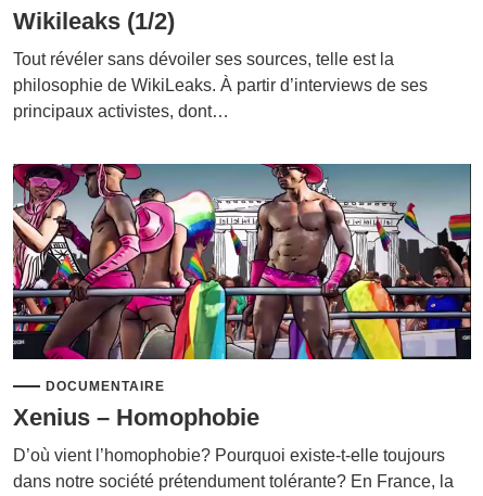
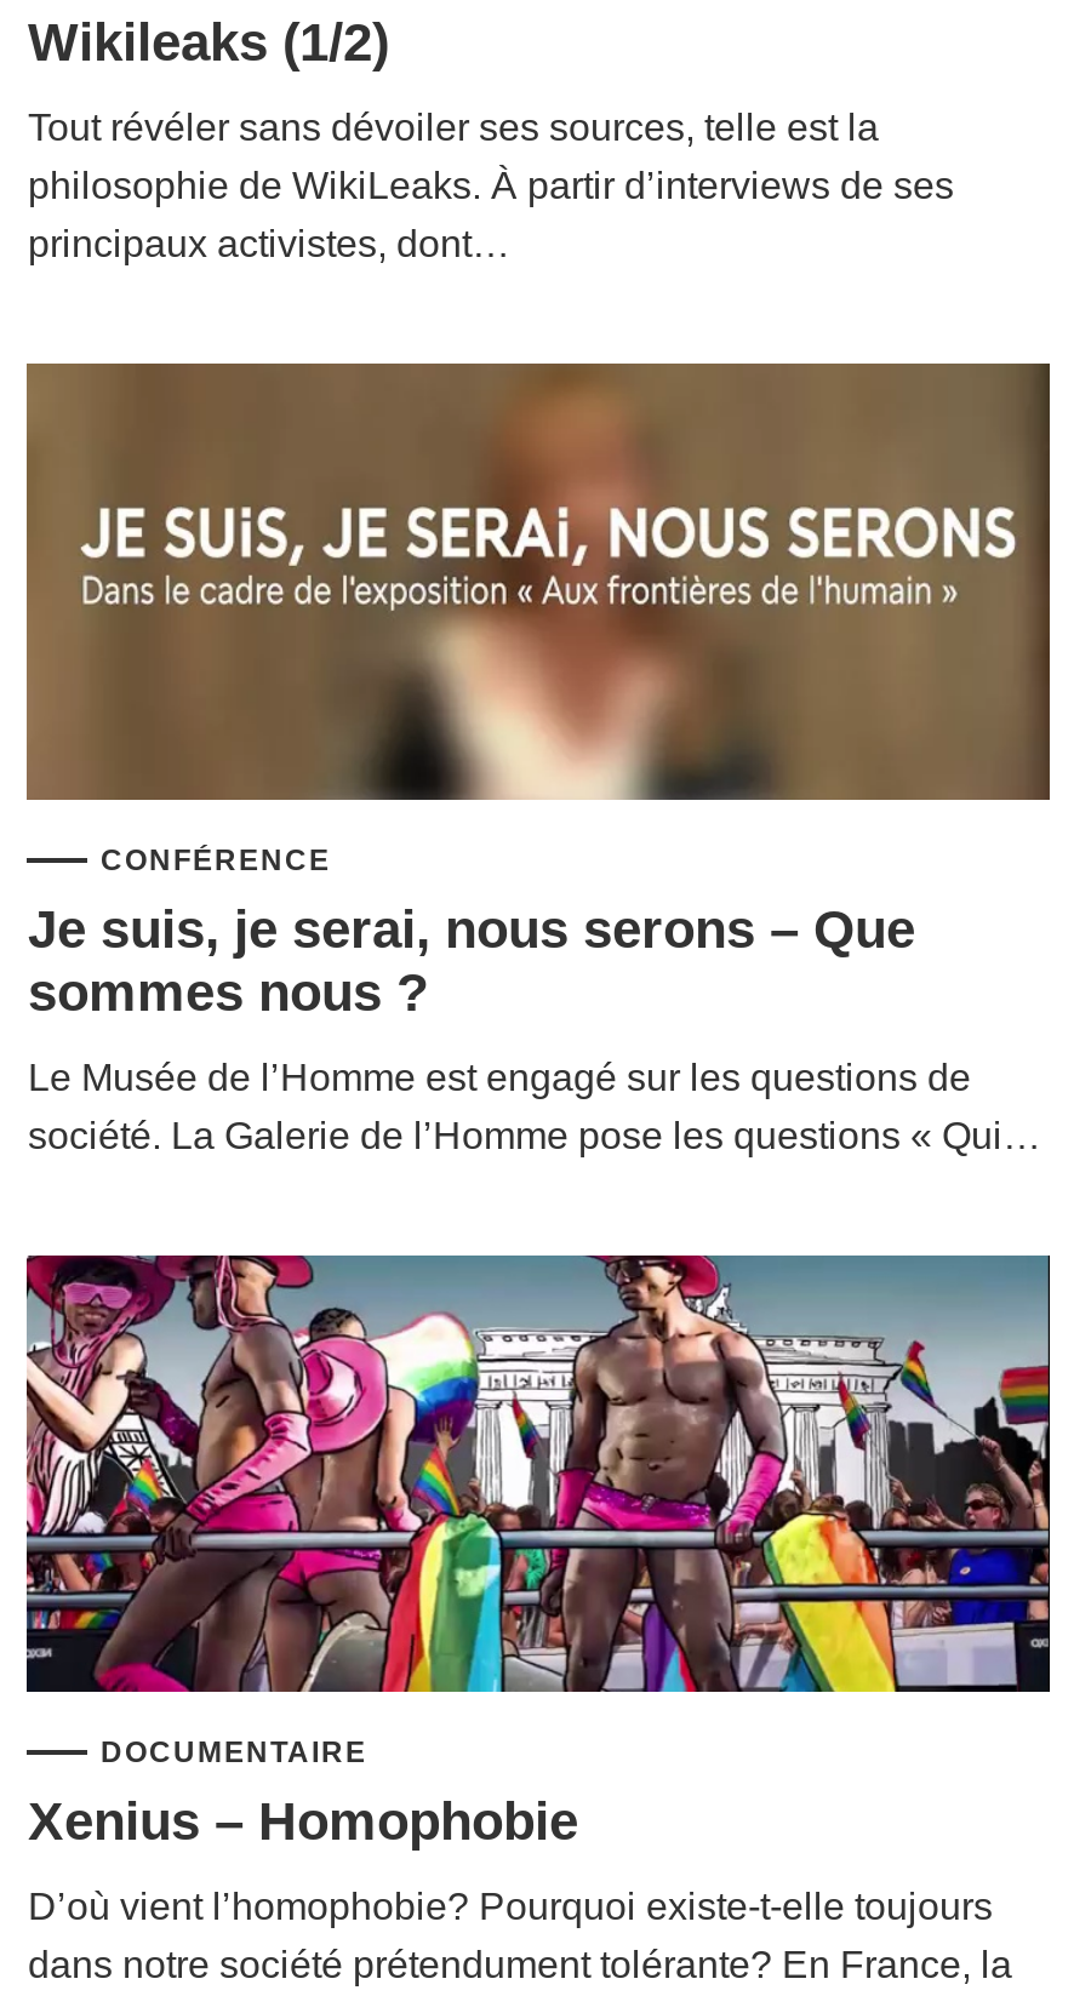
+ [image]
+ CONFÉRENCE
+ Je suis, je serai, nous serons – Que
+ sommes nous ?
+ Le Musée de l’Homme est engagé sur les questions de
+ société. La Galerie de l’Homme pose les questions « Qui…
